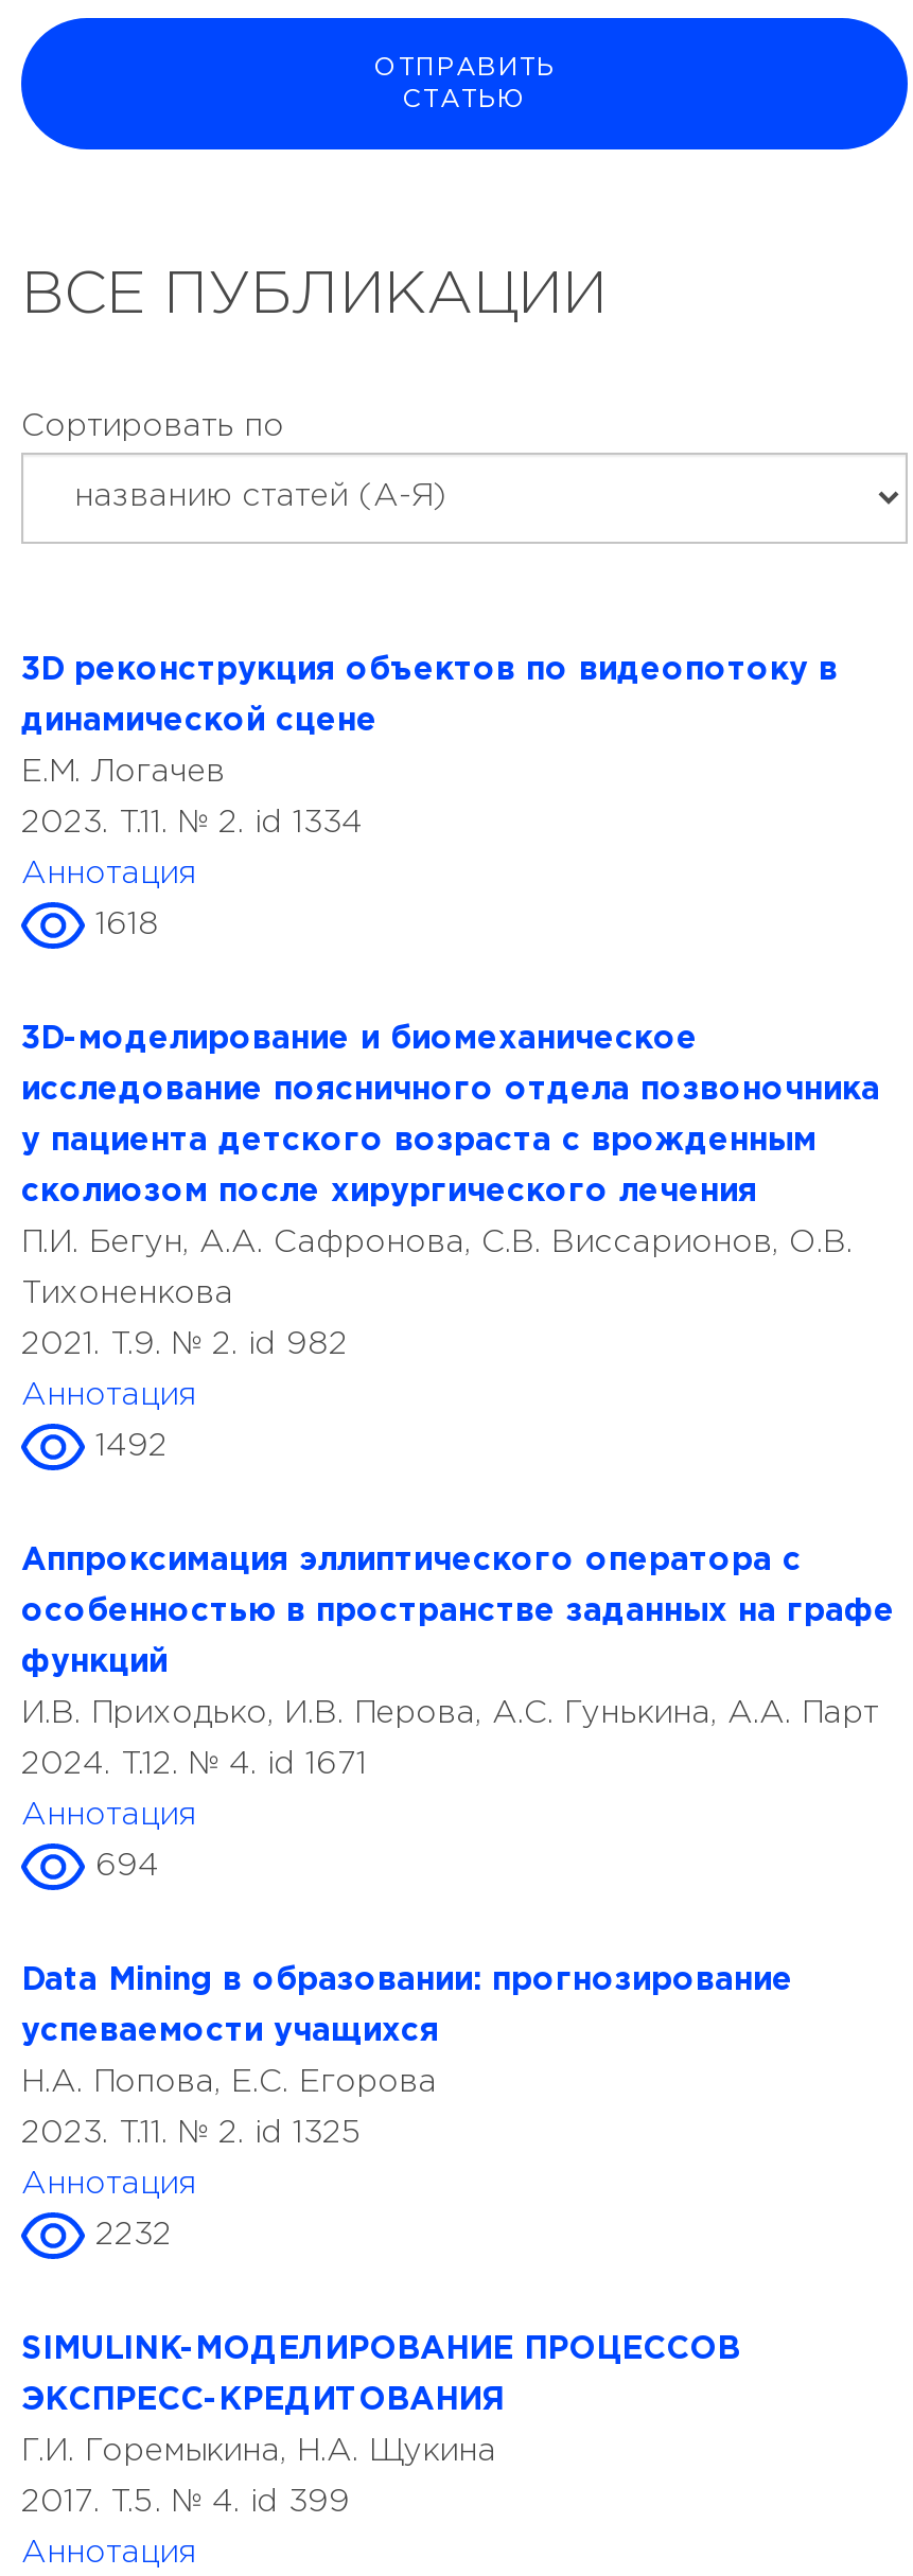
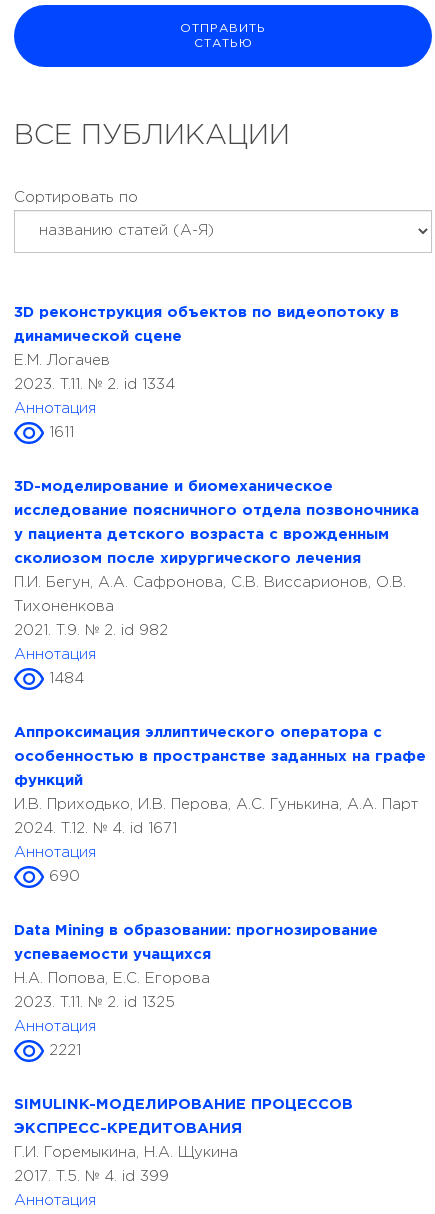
- 1618
+ 1611

- 1492
+ 1484

- 694
+ 690

- 2232
+ 2221
